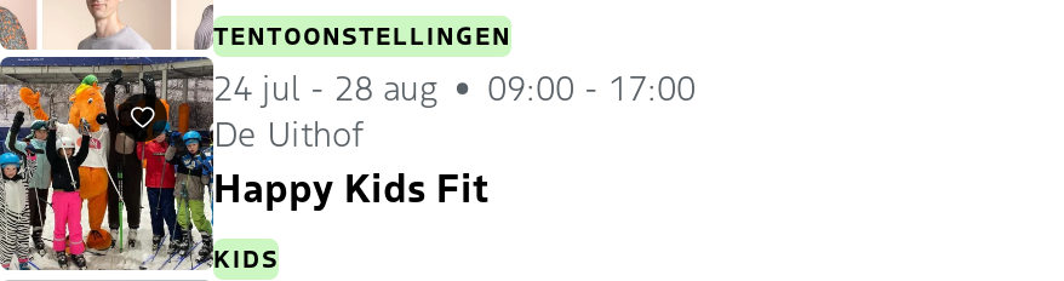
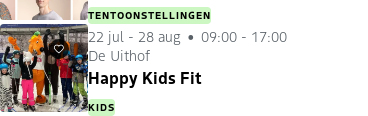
- 24 jul - 28 aug 09:00 - 17:00
+ 22 jul - 28 aug 09:00 - 17:00
